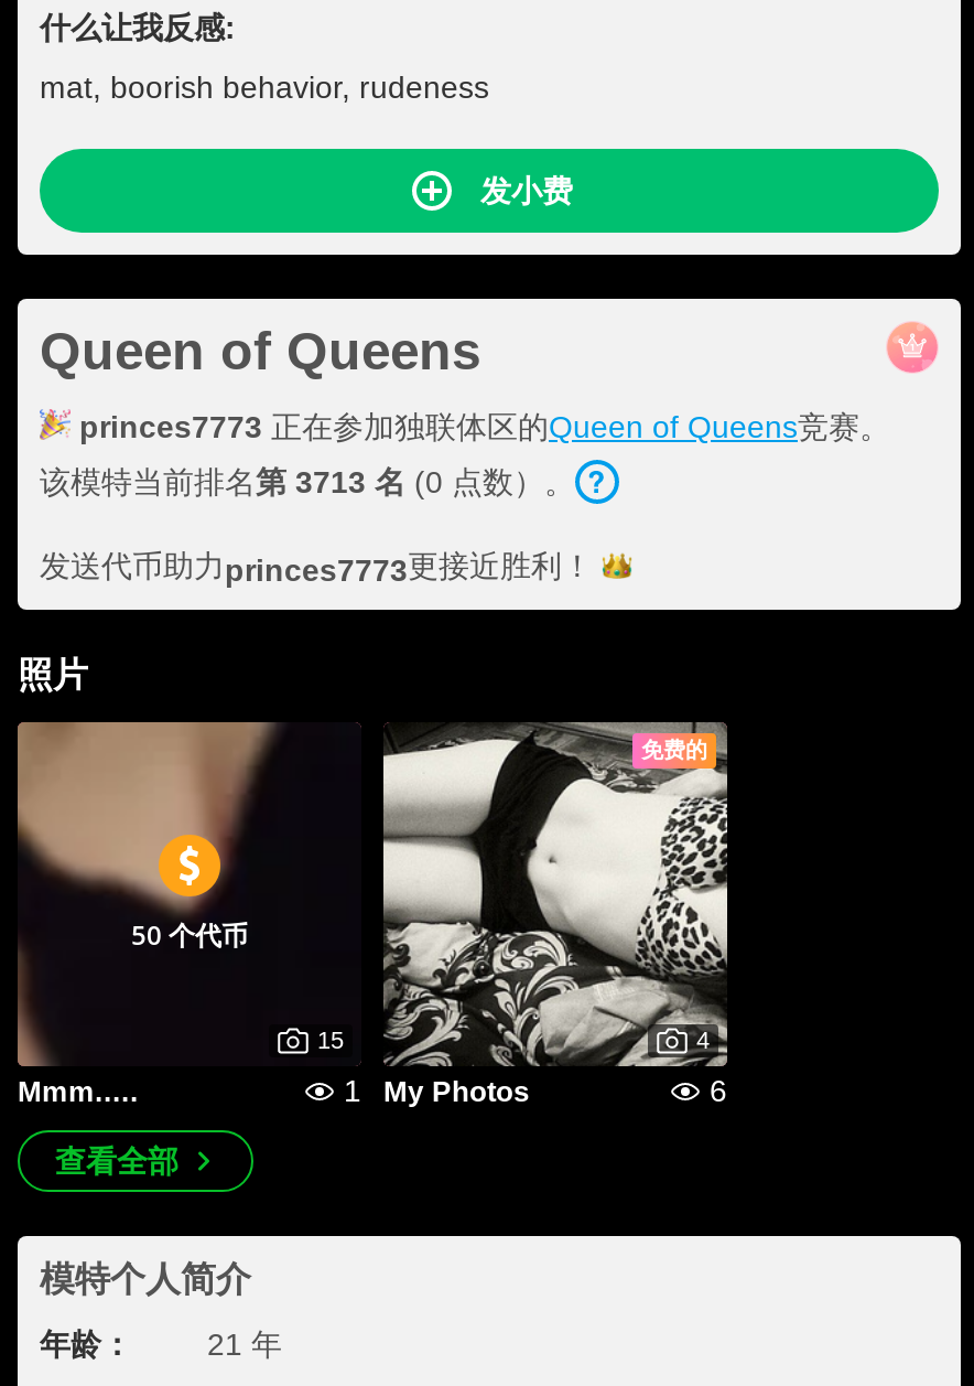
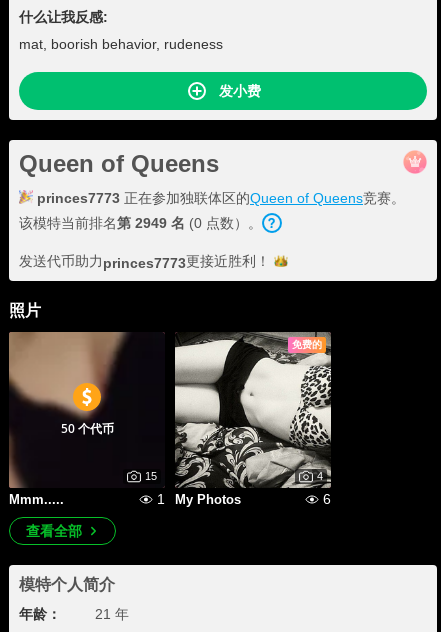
- 该模特当前排名第3713名(0 点数）。
+ 该模特当前排名第2949名(0 点数）。
